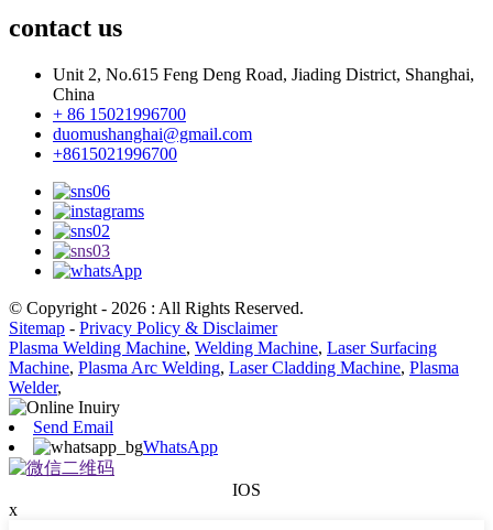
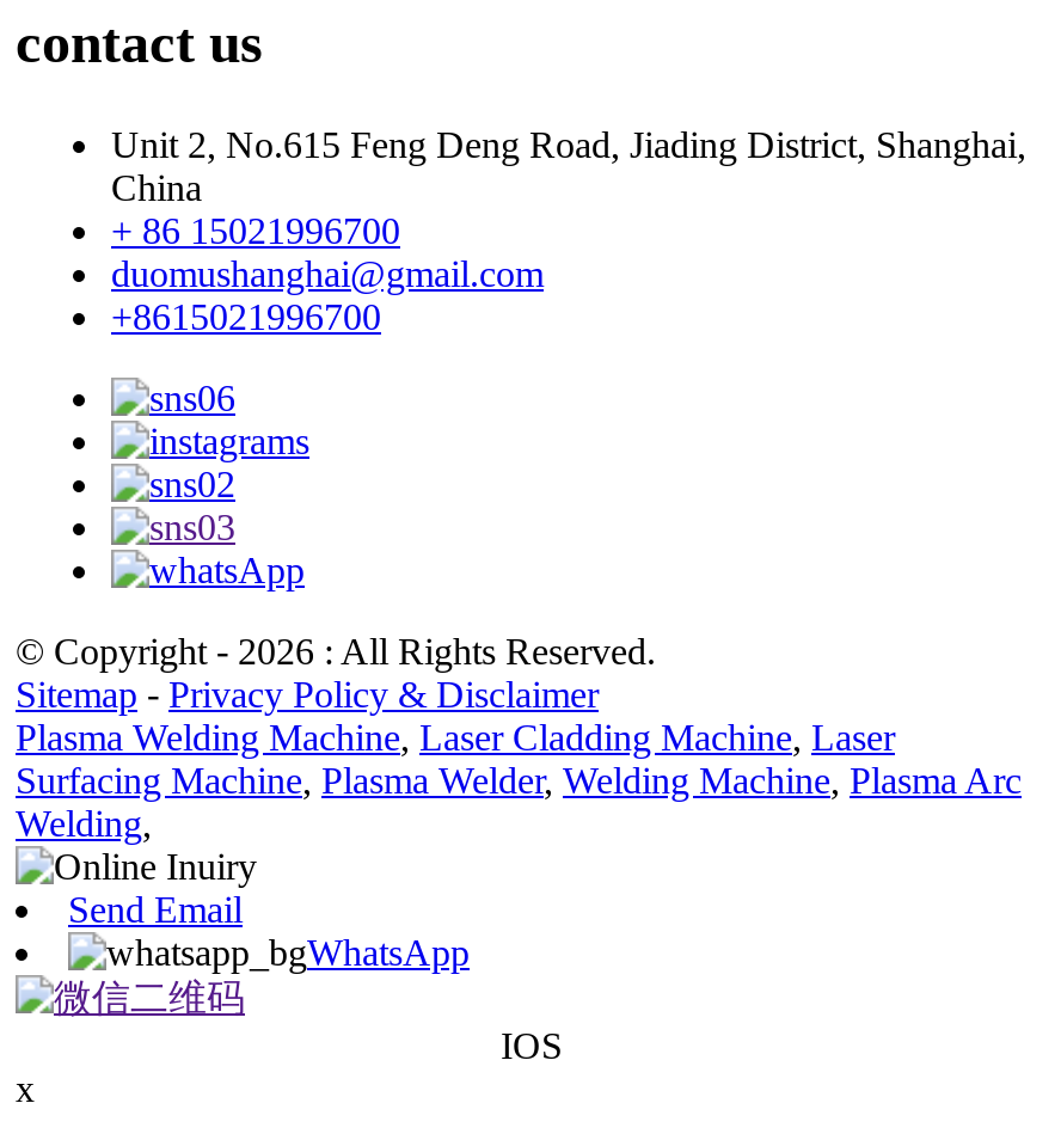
- Plasma Welding Machine, Welding Machine, Laser Surfacing
- Machine, Plasma Arc Welding, Laser Cladding Machine, Plasma
- Welder,
+ Plasma Welding Machine, Laser Cladding Machine, Laser
+ Surfacing Machine, Plasma Welder, Welding Machine, Plasma Arc
+ Welding,
